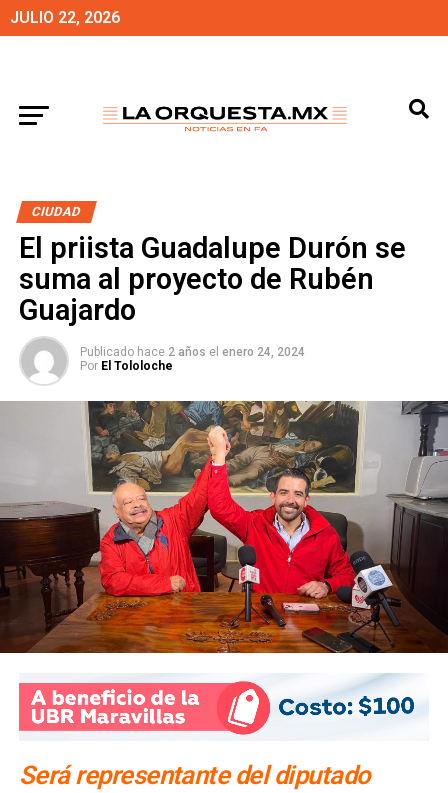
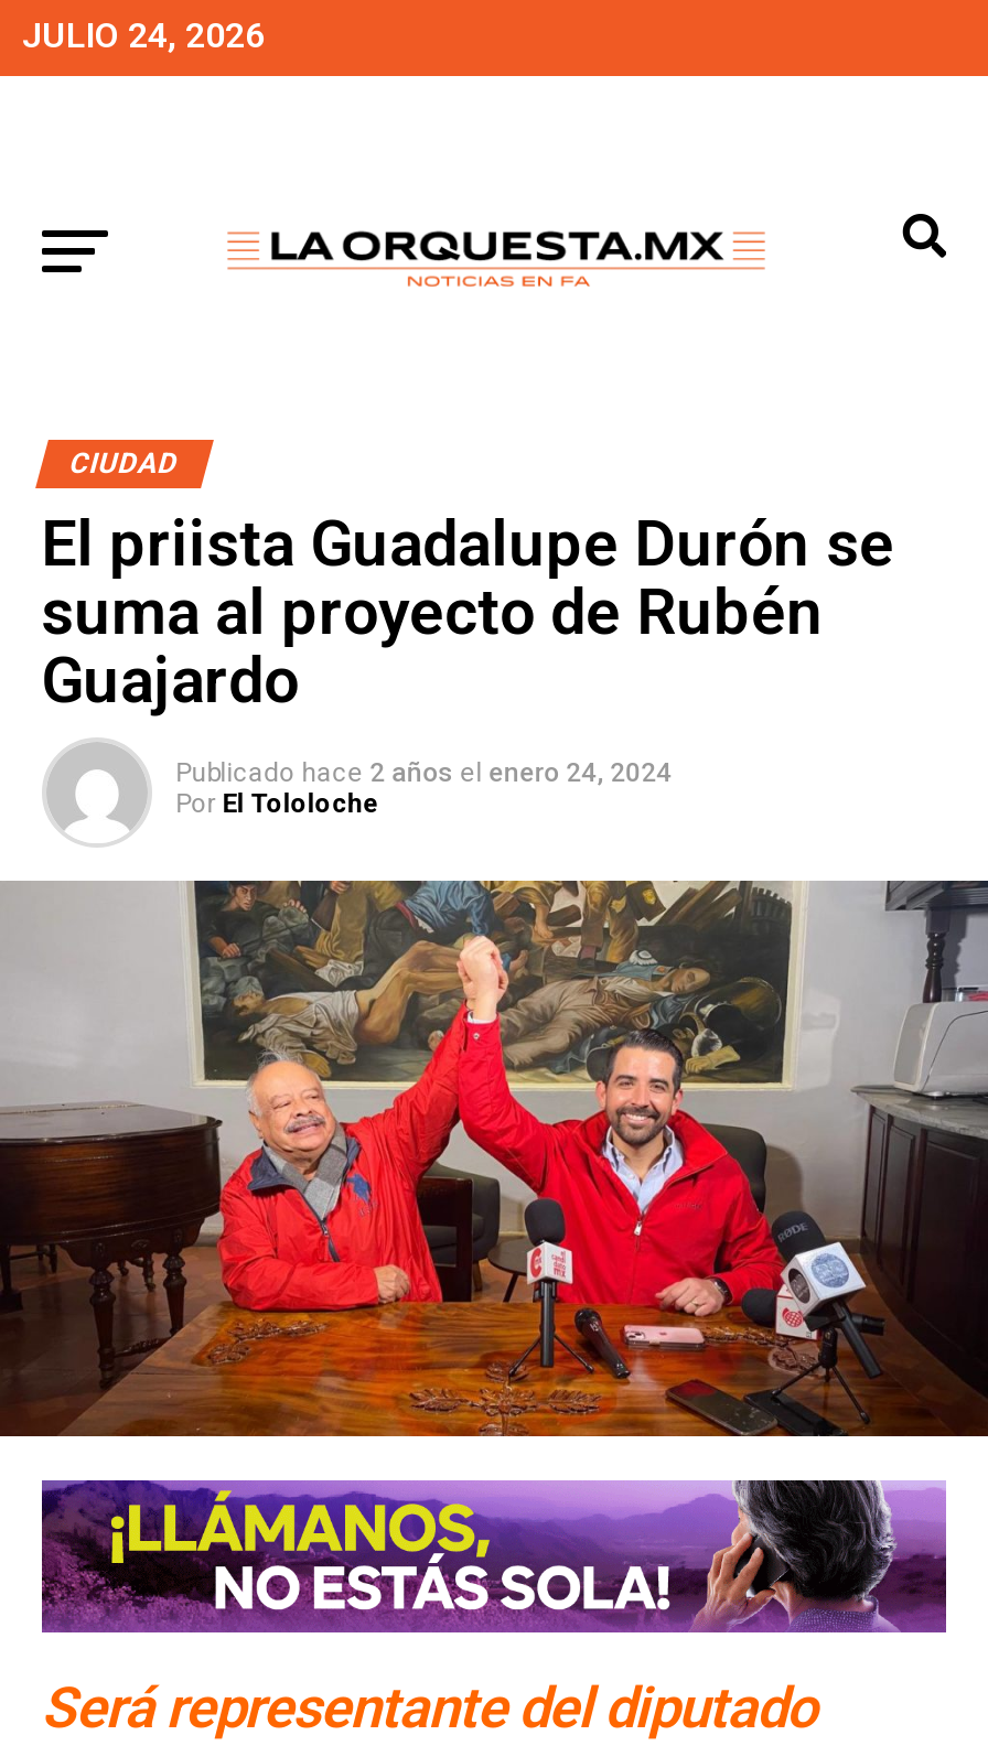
- JULIO 22, 2026
+ JULIO 24, 2026

- [image]
+ [image]
